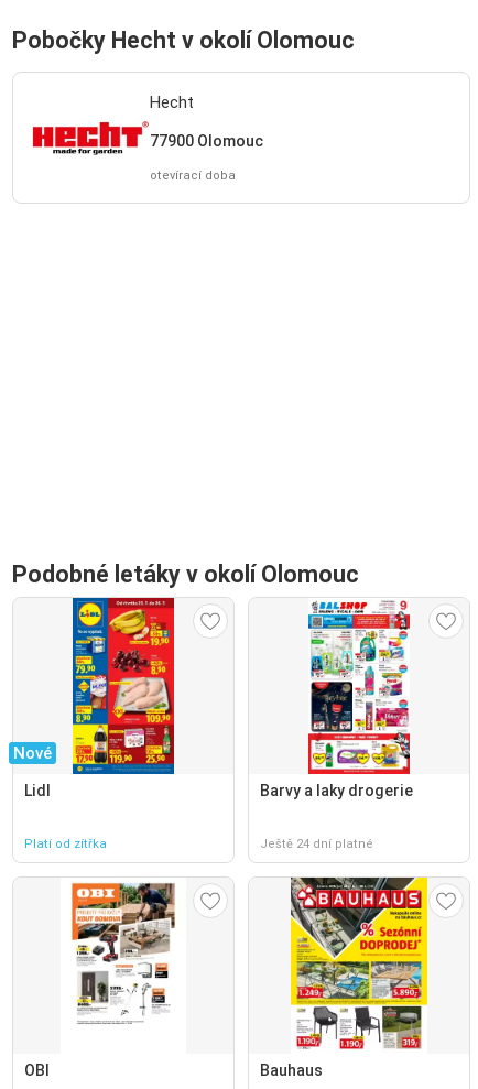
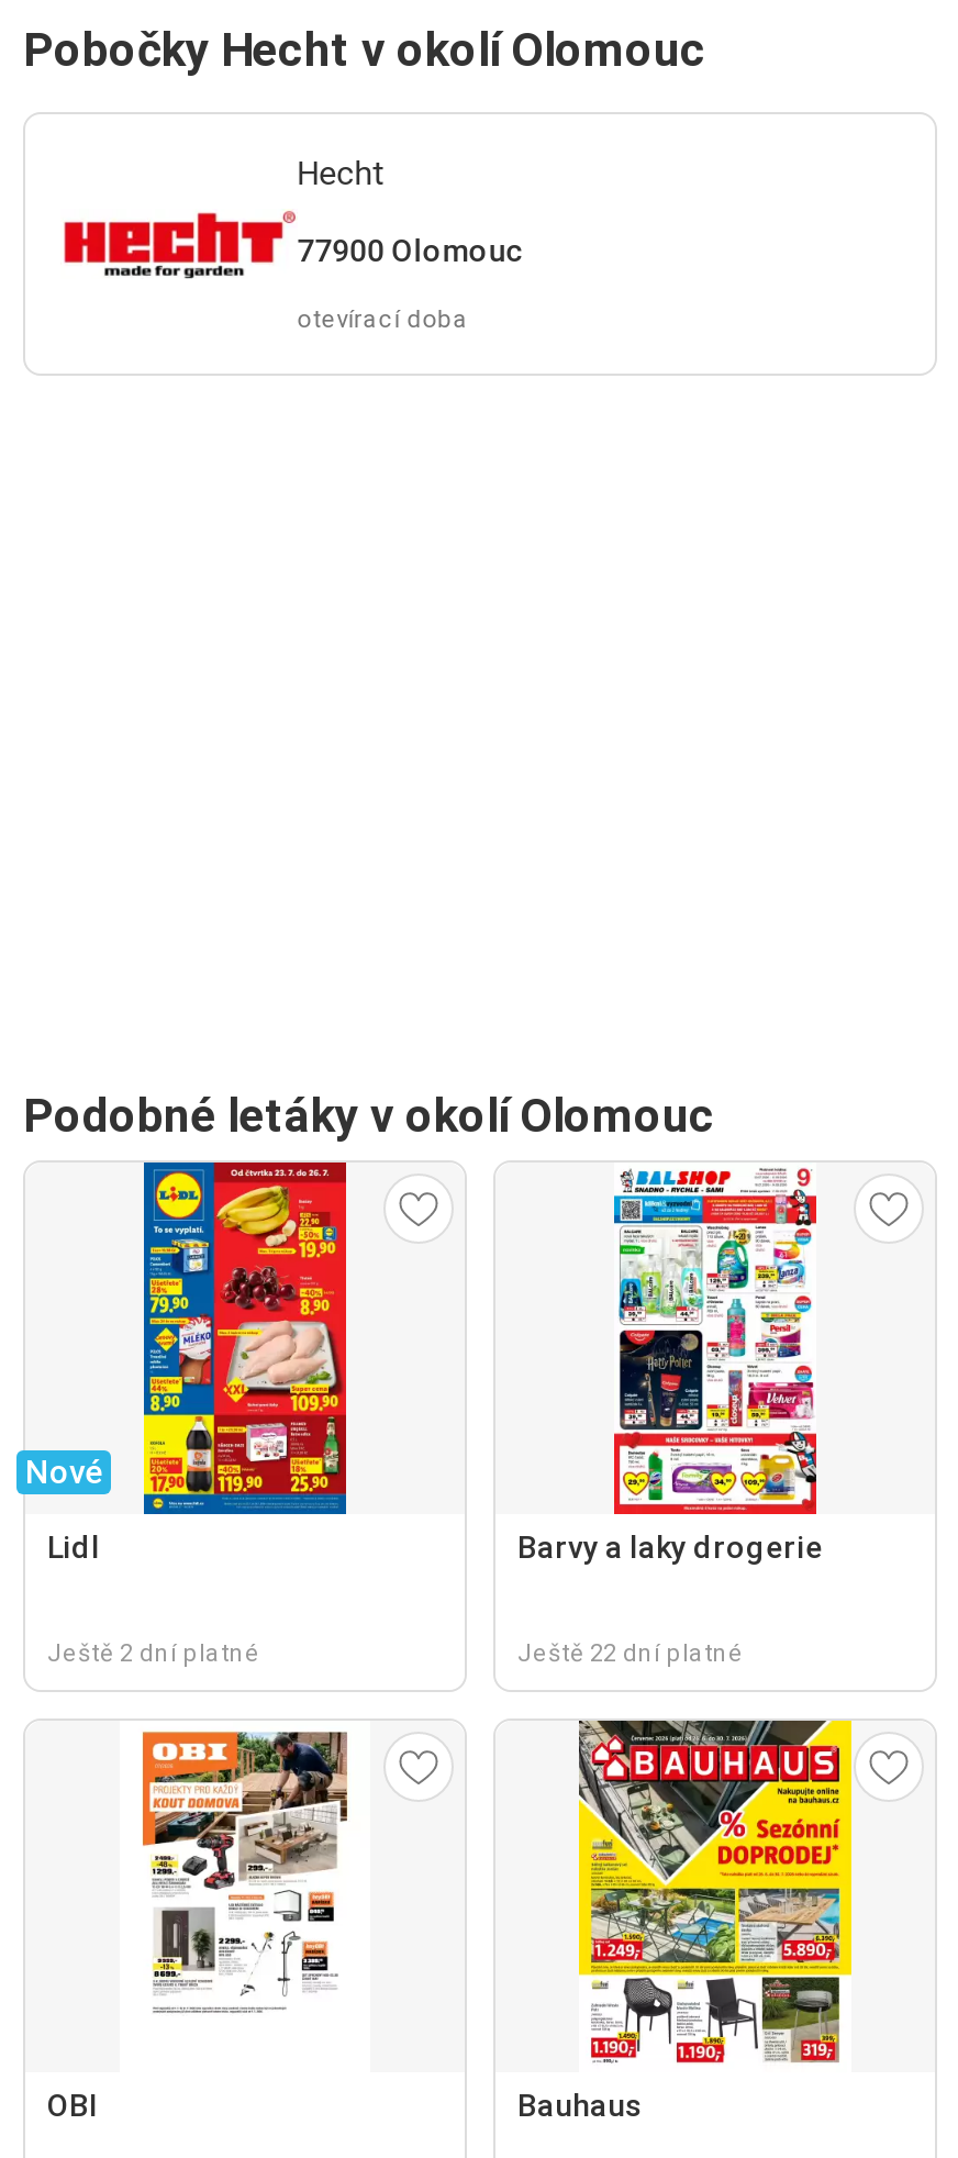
- Platí od zítřka
+ Ještě 2 dní platné

- Ještě 24 dní platné
+ Ještě 22 dní platné
